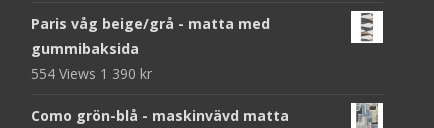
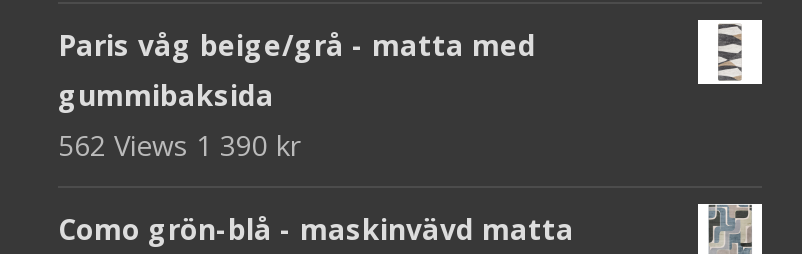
- 554 Views 1 390 kr
+ 562 Views 1 390 kr
